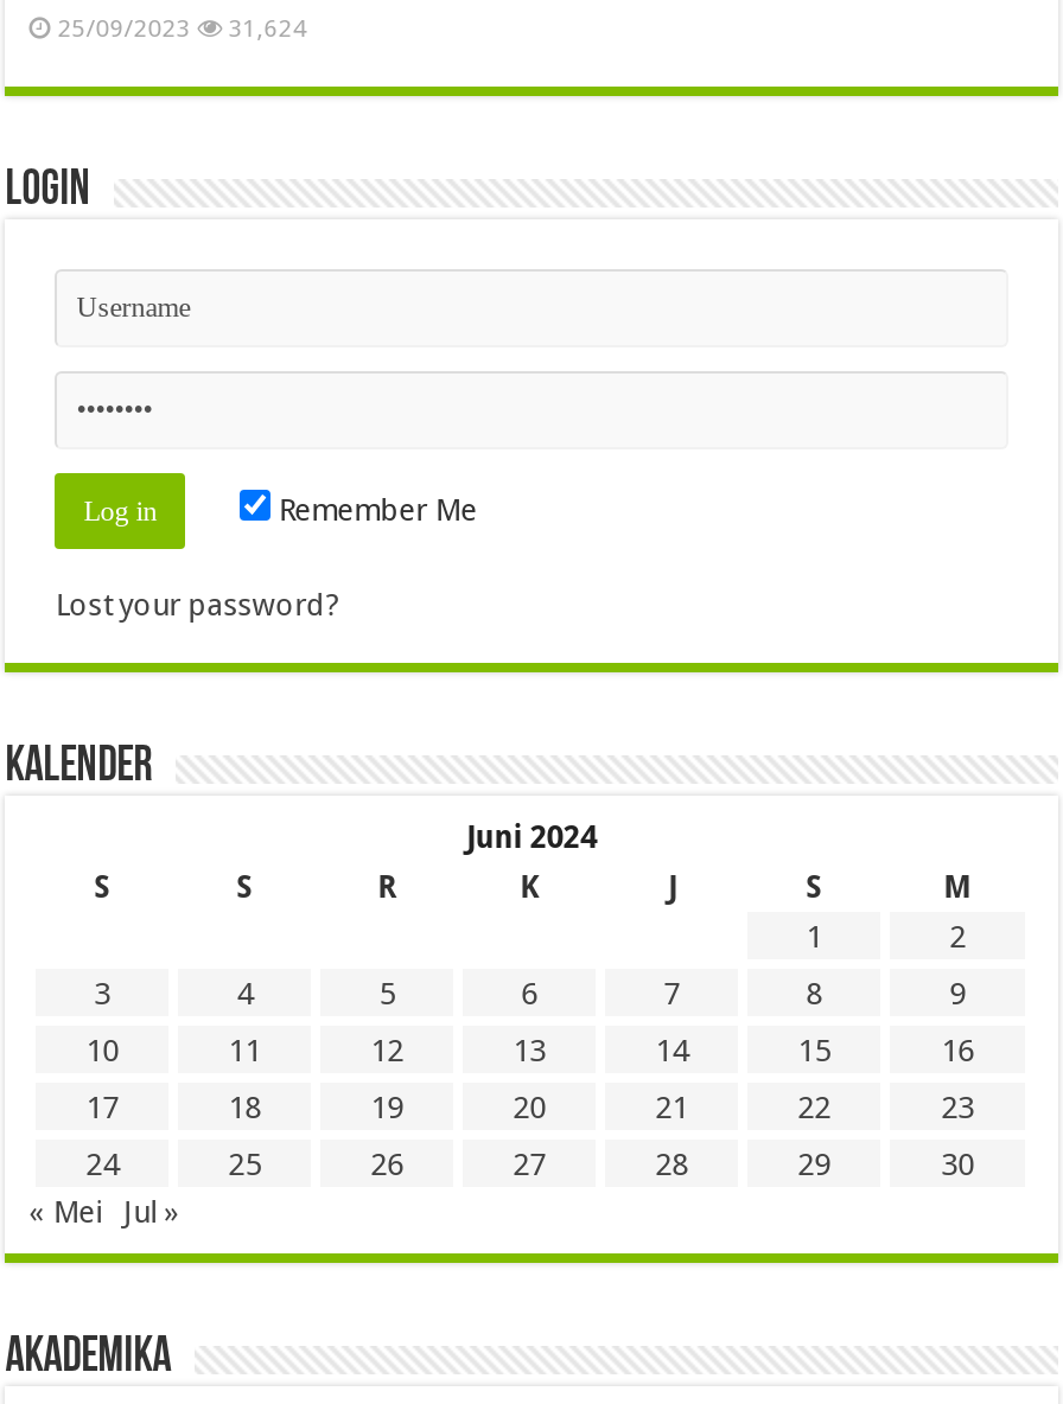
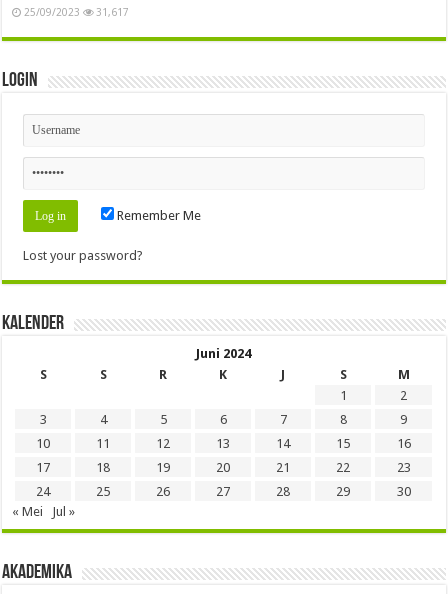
- 25/09/2023 31,624
+ 25/09/2023 31,617
